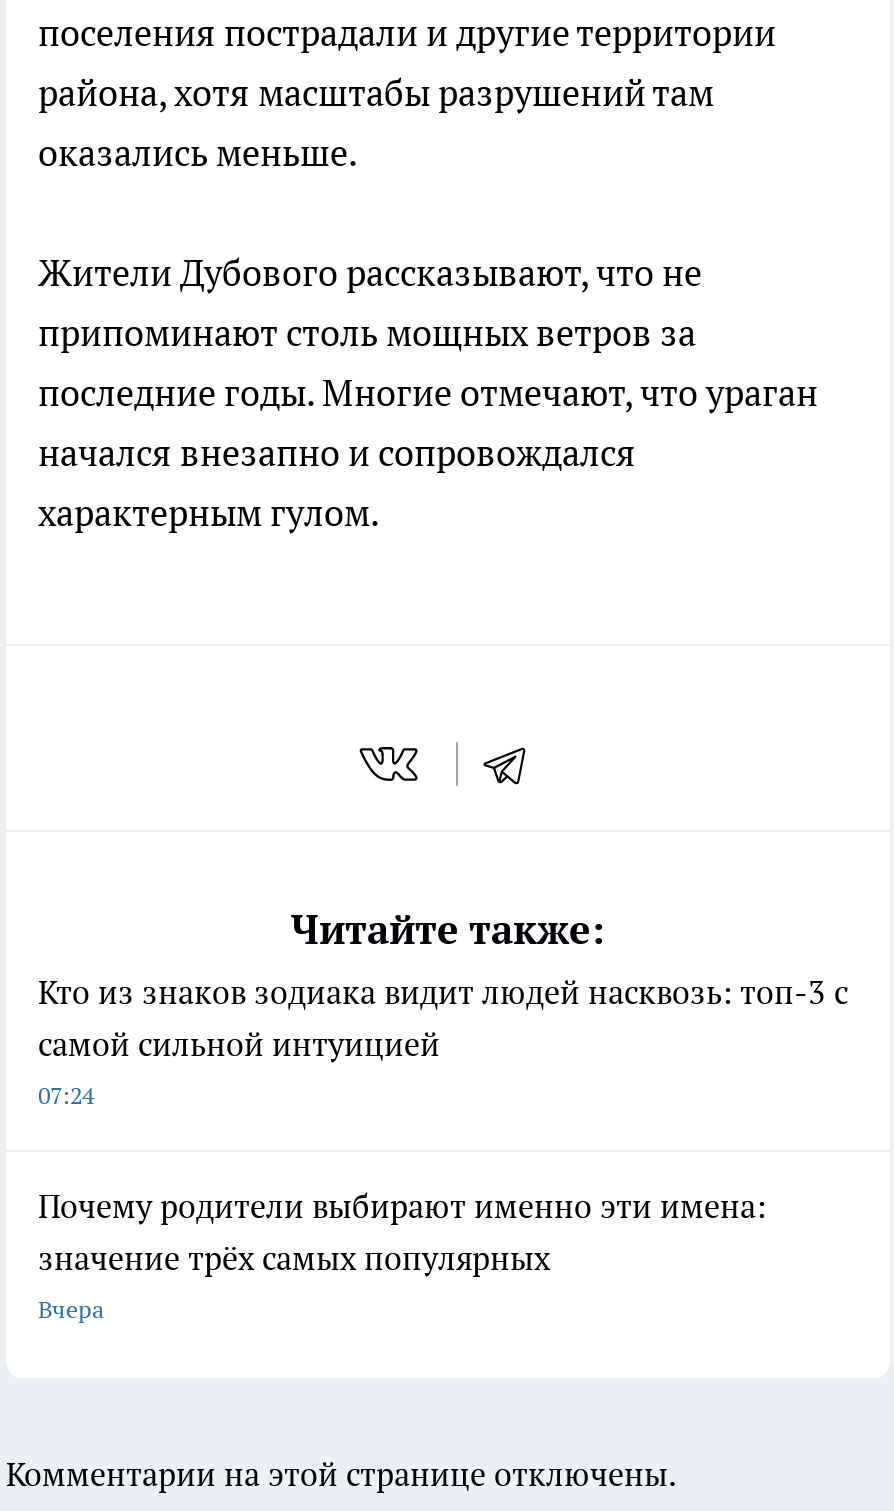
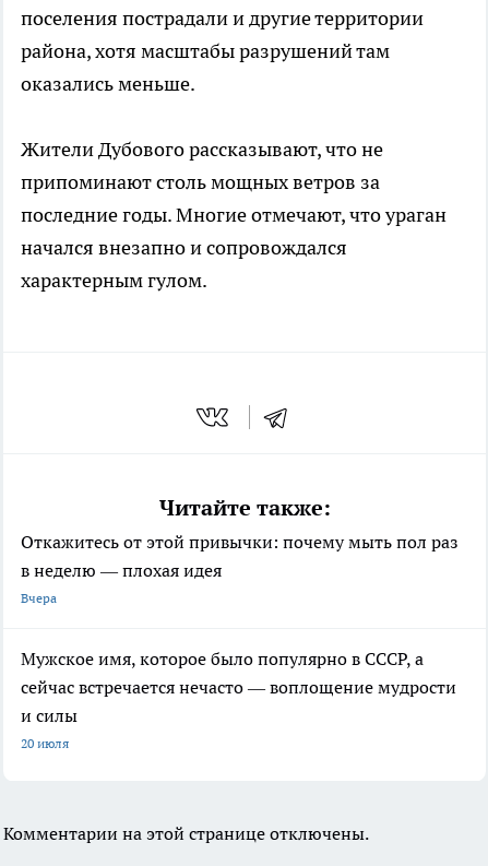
- Кто из знаков зодиака видит людей насквозь: топ-3 с
- самой сильной интуицией
- 07:24
- Почему родители выбирают именно эти имена:
- значение трёх самых популярных
+ Откажитесь от этой привычки: почему мыть пол раз
+ в неделю — плохая идея

moved up: Вчера

+ Мужское имя, которое было популярно в СССР, а
+ сейчас встречается нечасто — воплощение мудрости
+ и силы
+ 20 июля
